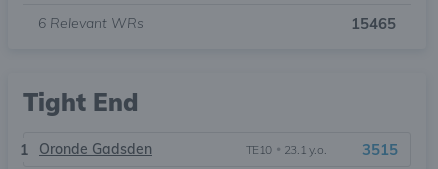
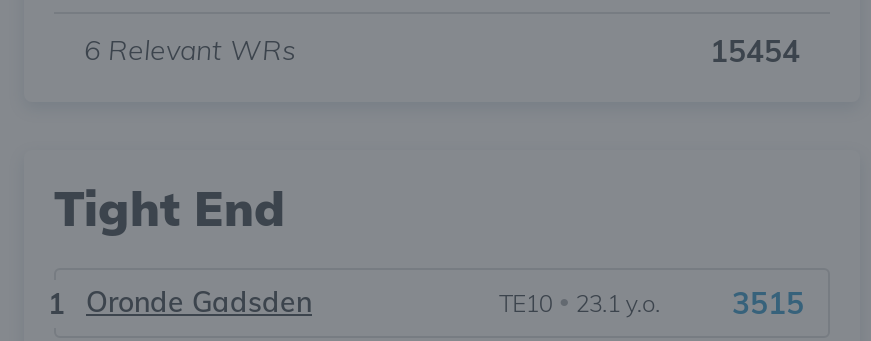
- 15465
+ 15454
